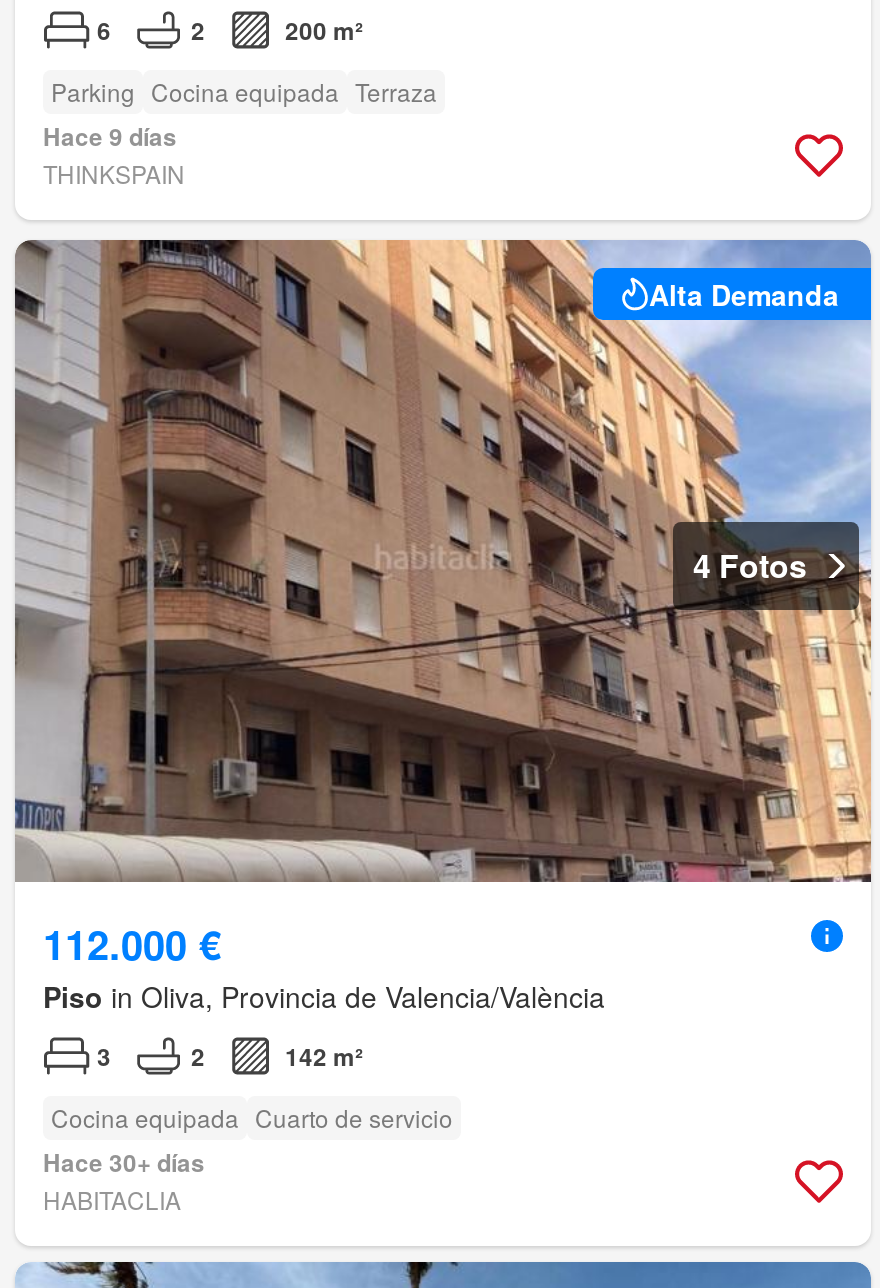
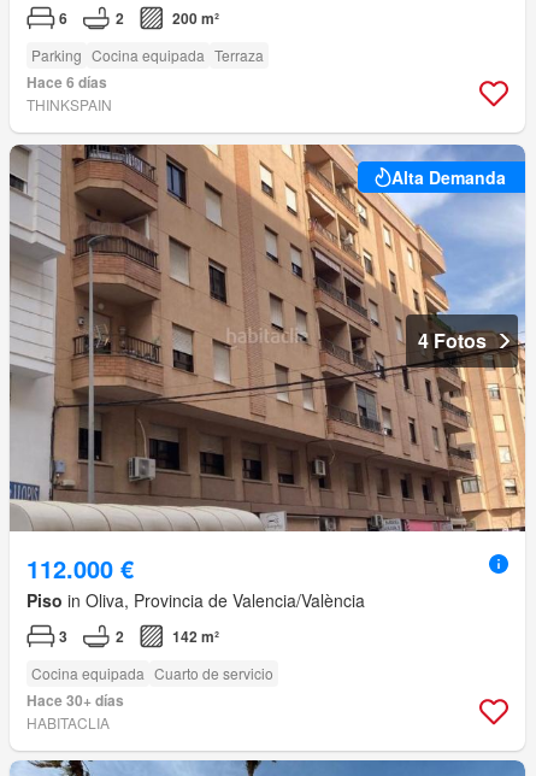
- Hace 9 días
+ Hace 6 días
